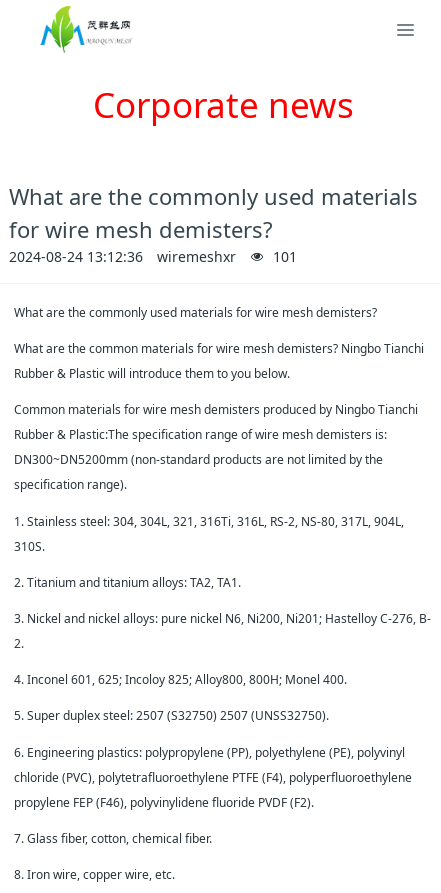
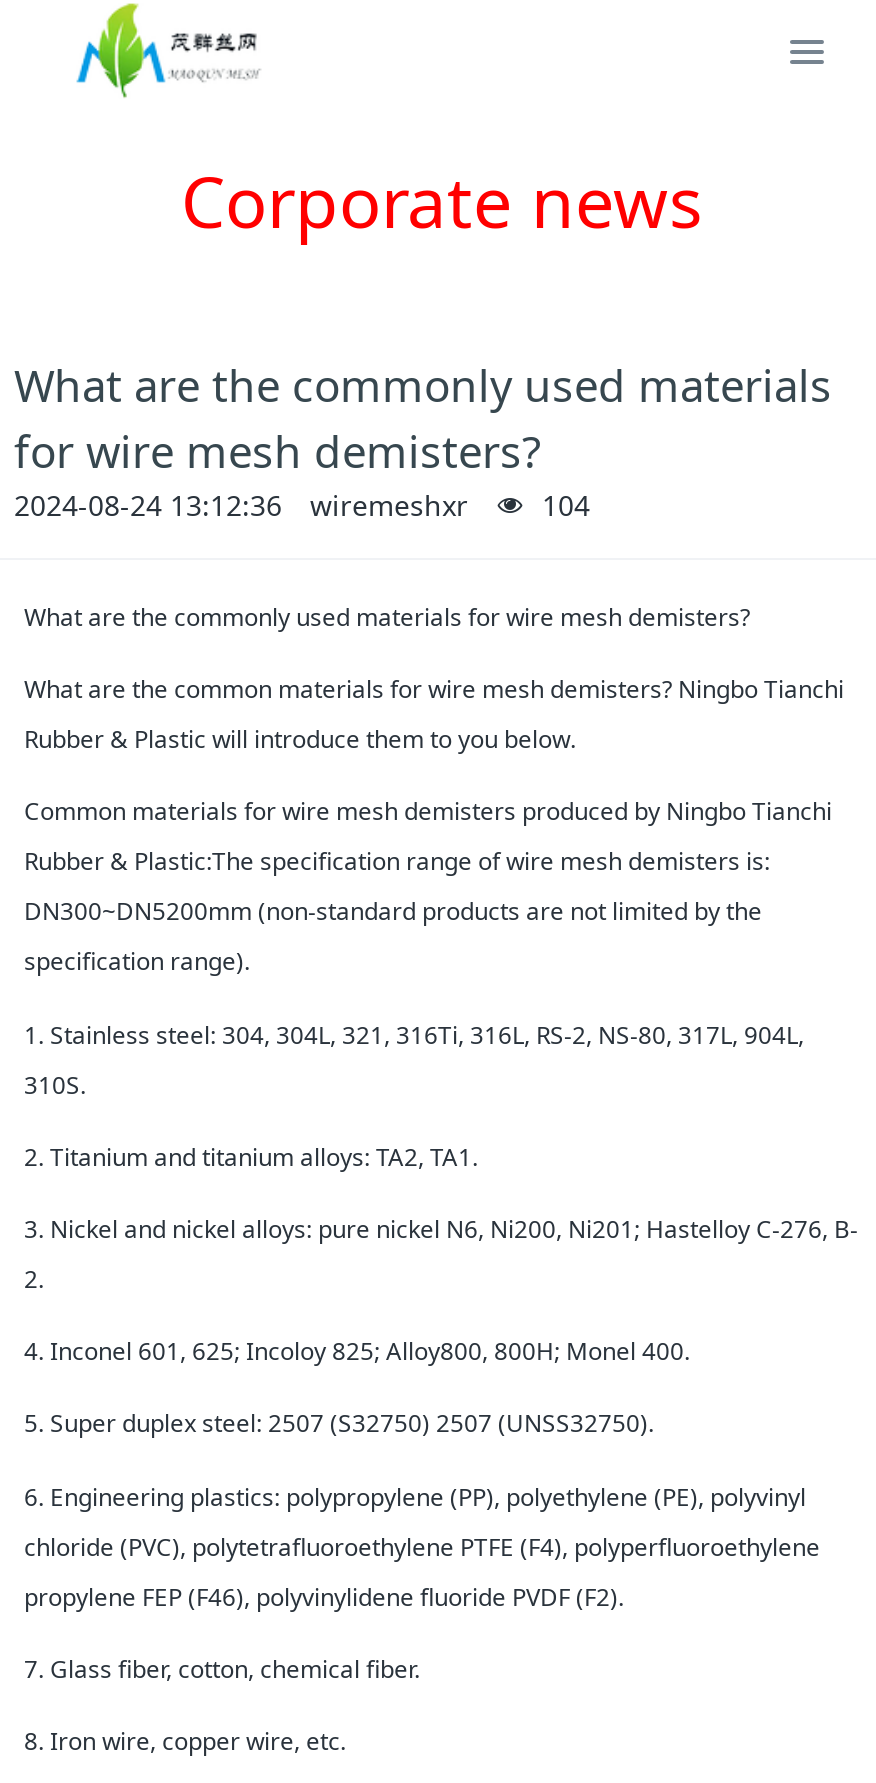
- 2024-08-24 13:12:36 wiremeshxr 101
+ 2024-08-24 13:12:36 wiremeshxr 104
